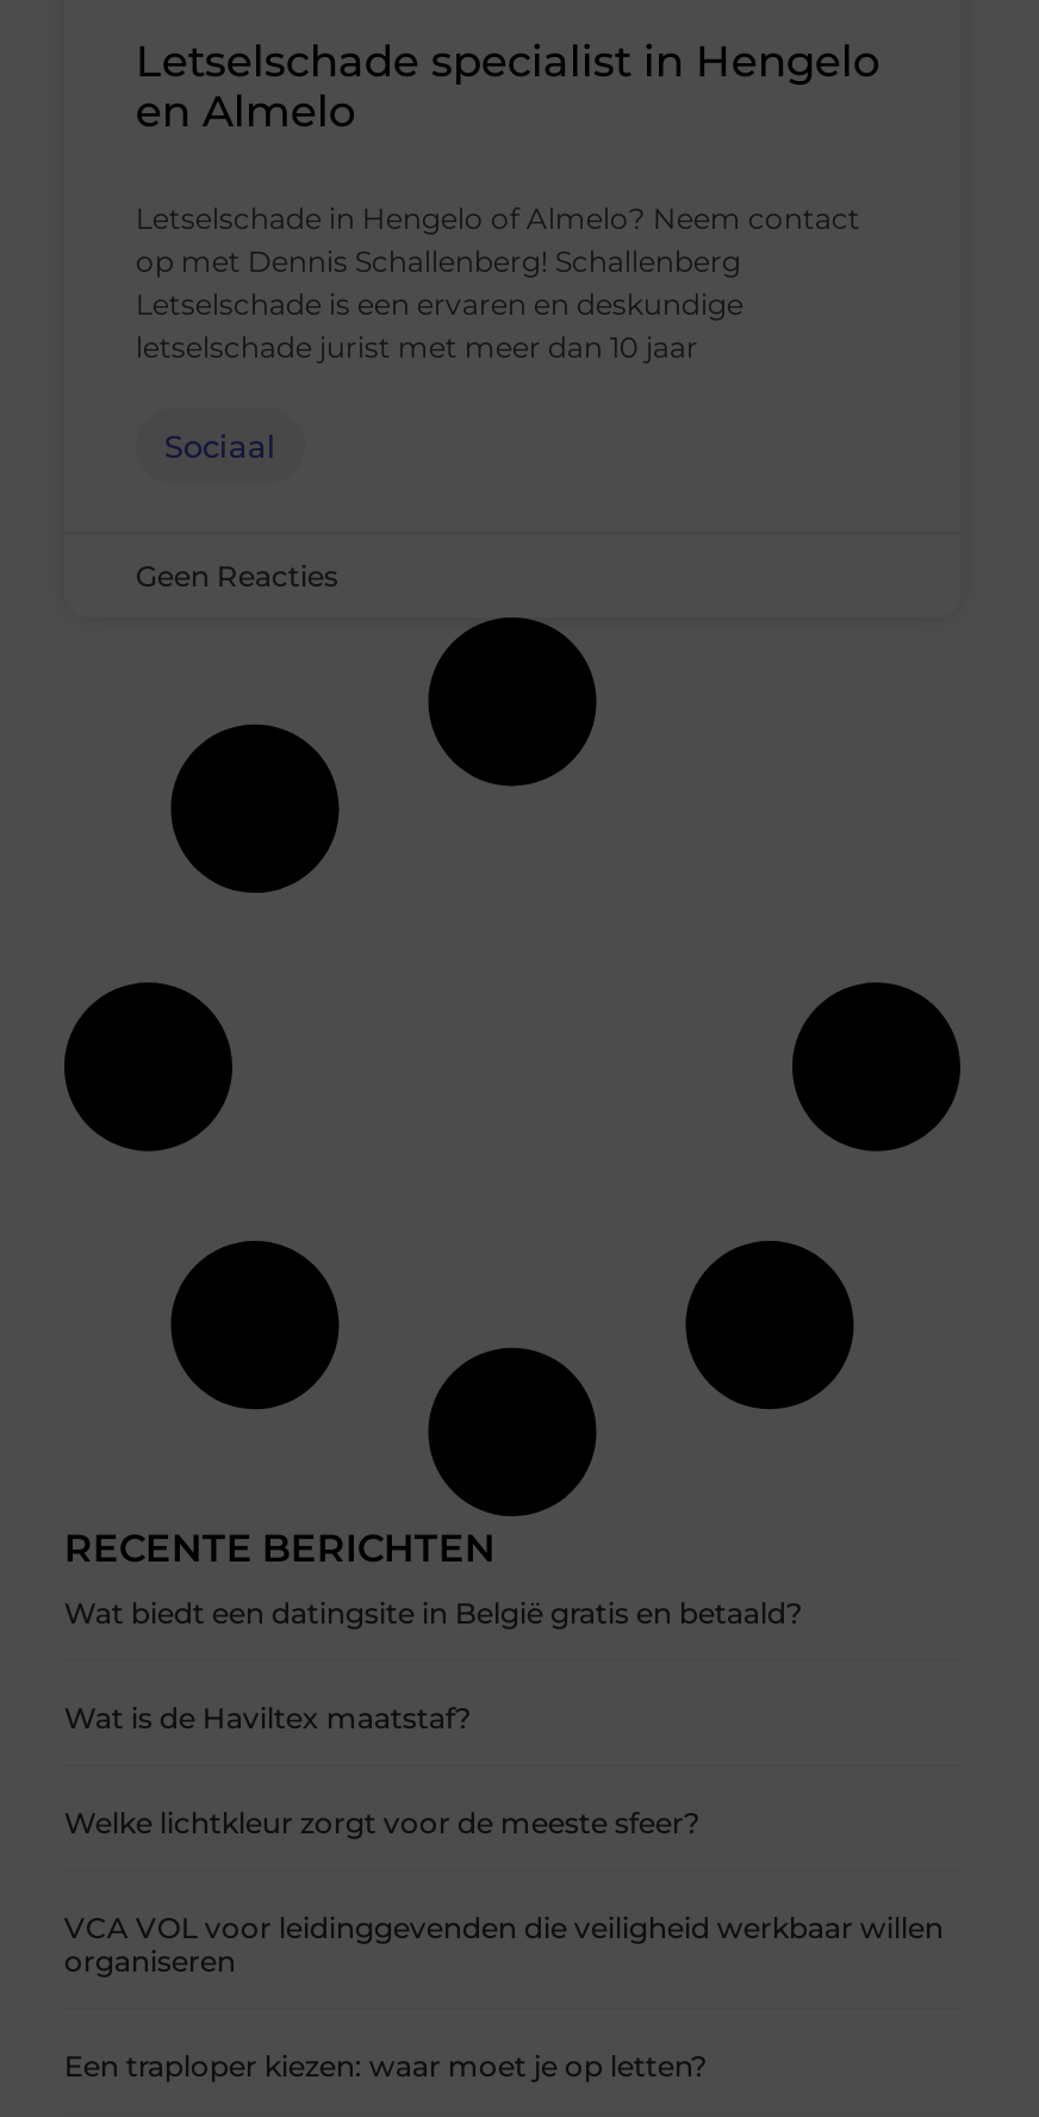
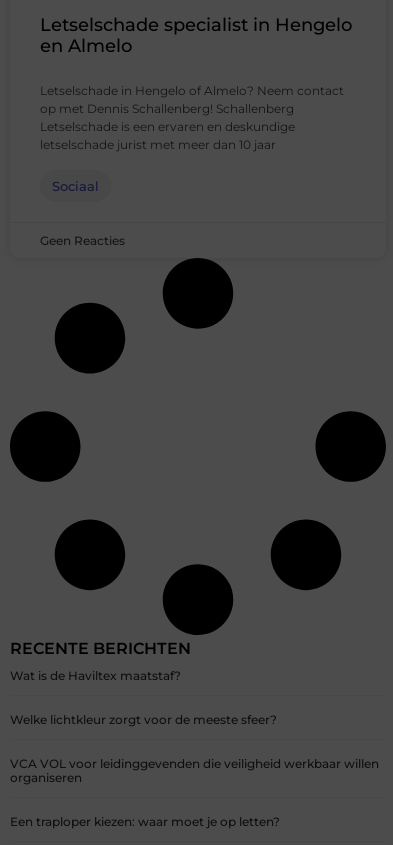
- Wat biedt een datingsite in België gratis en betaald?
